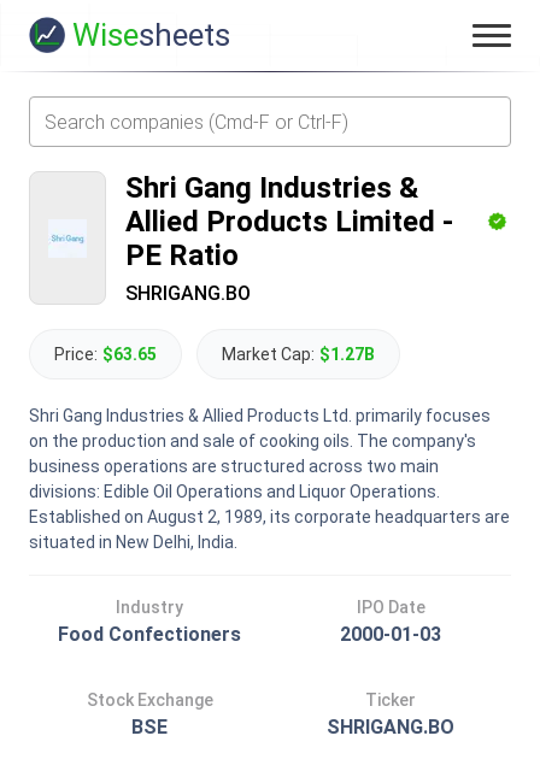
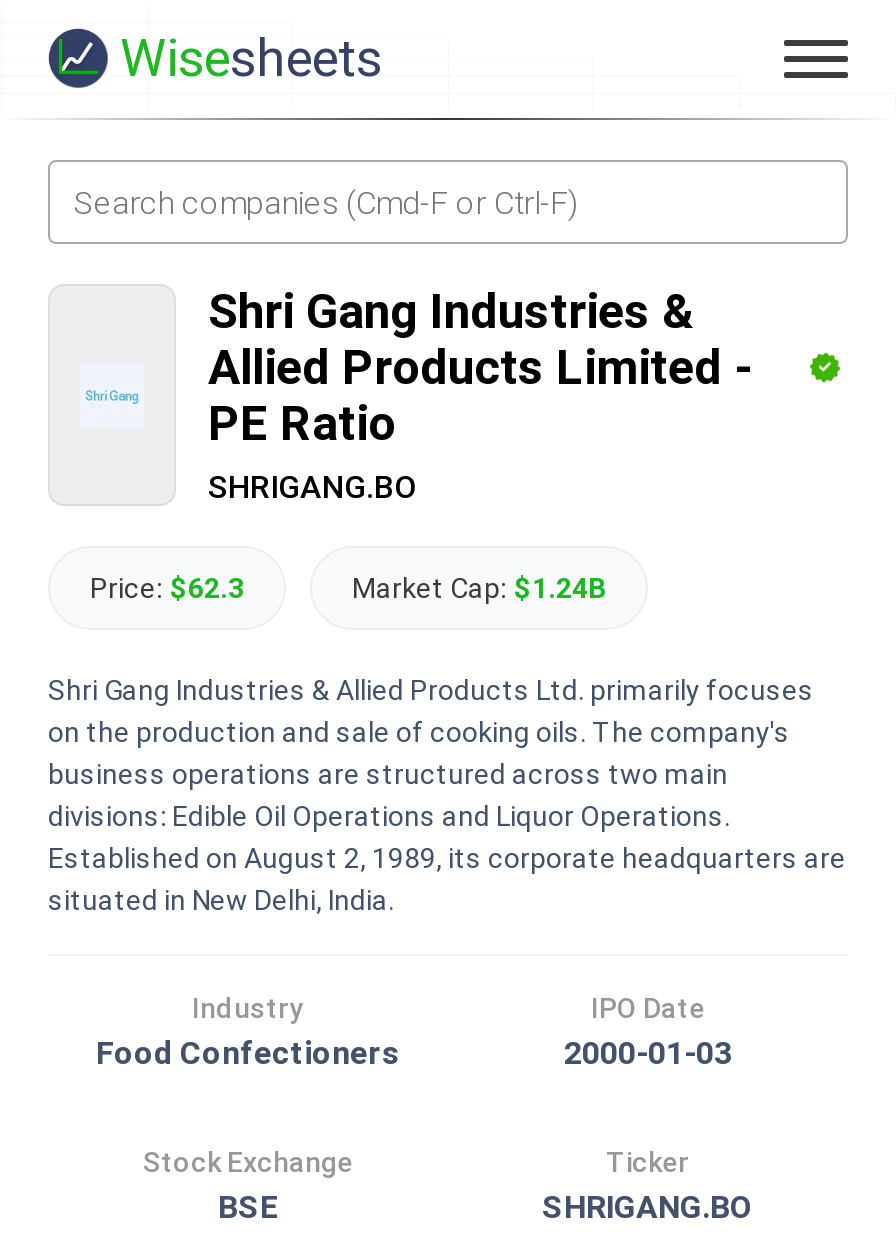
- Price: $63.65
+ Price: $62.3

- Market Cap: $1.27B
+ Market Cap: $1.24B
